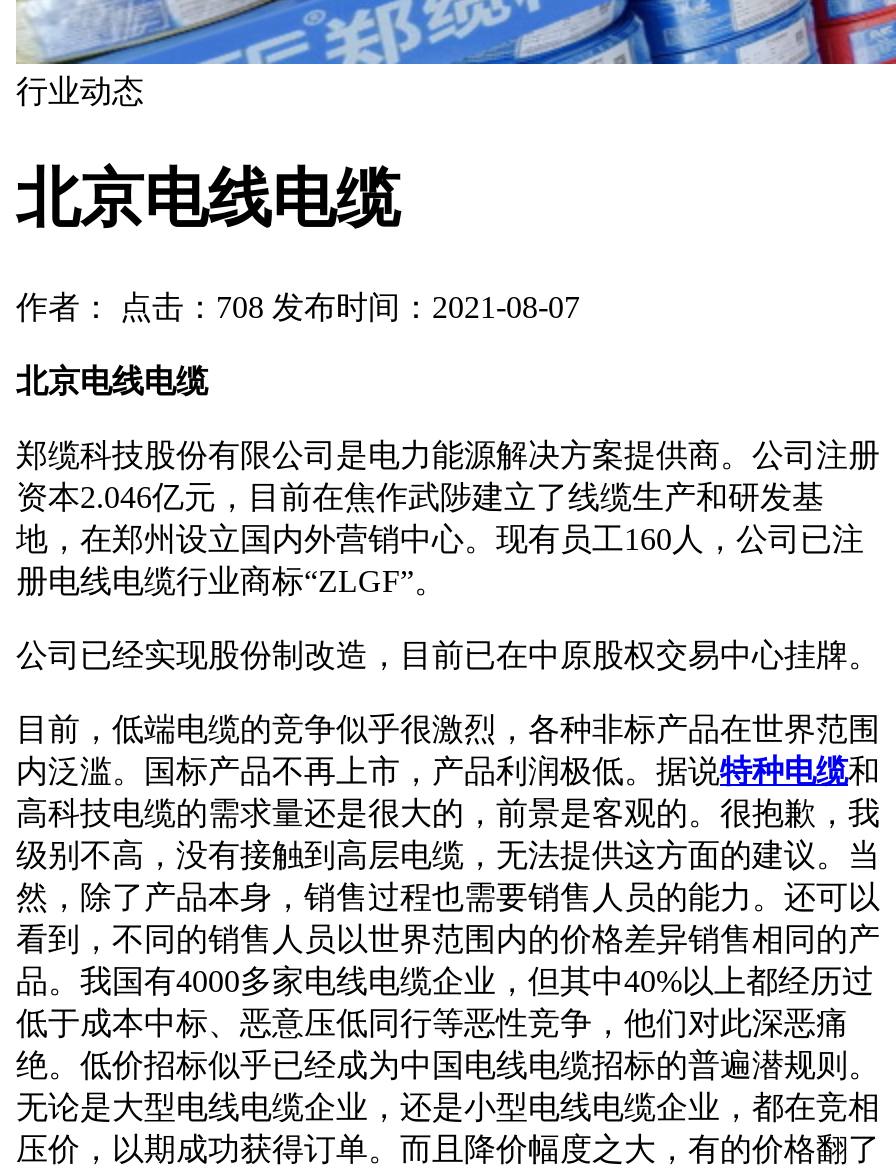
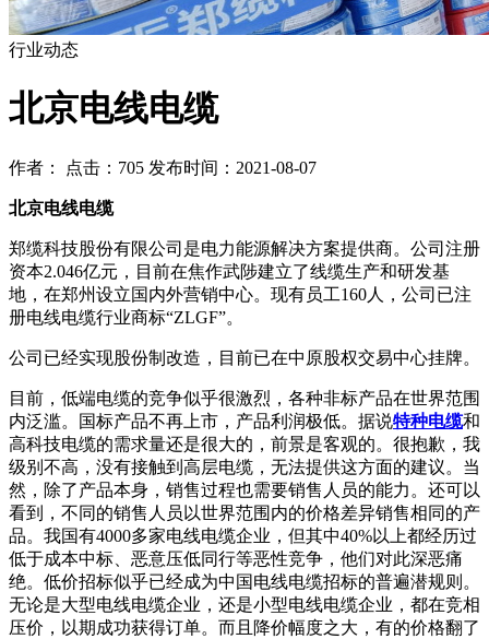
- 作者： 点击：708 发布时间：2021-08-07
+ 作者： 点击：705 发布时间：2021-08-07
